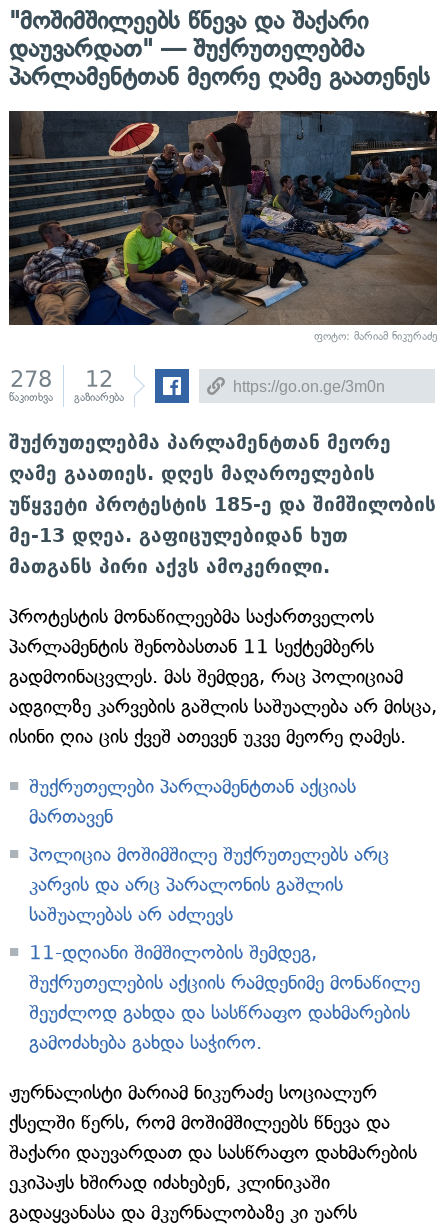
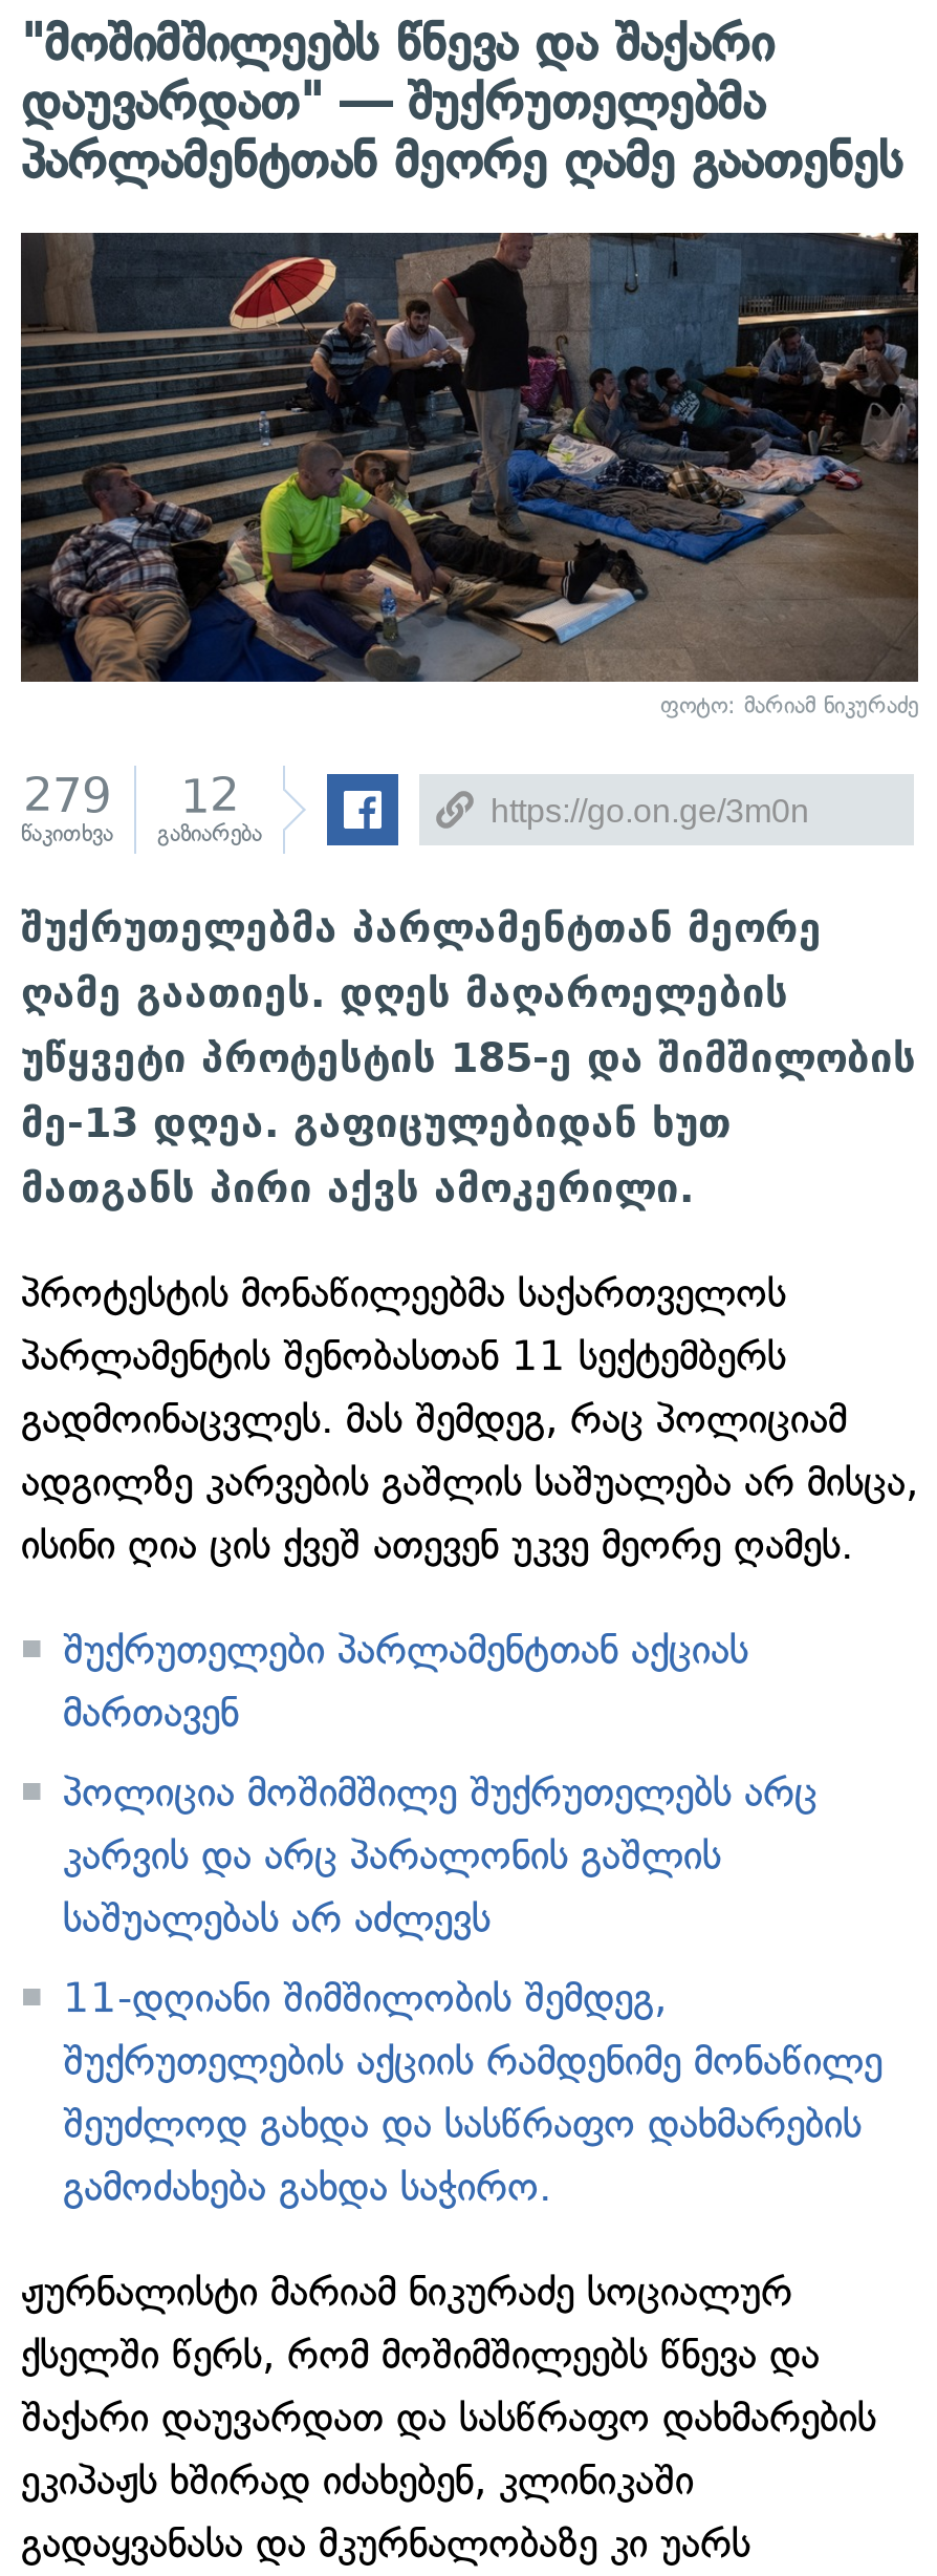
- 278 12
+ 279 12
